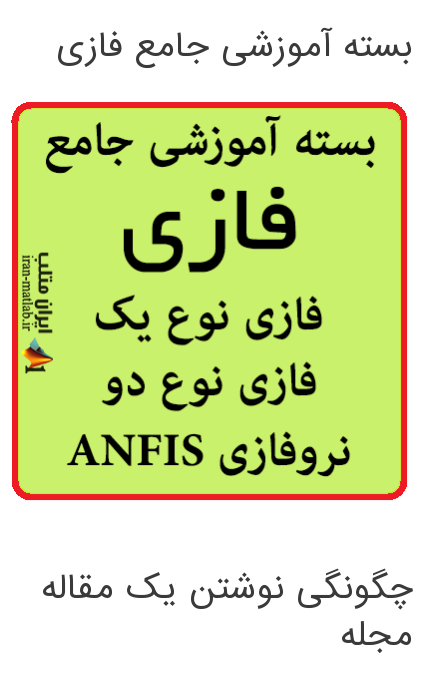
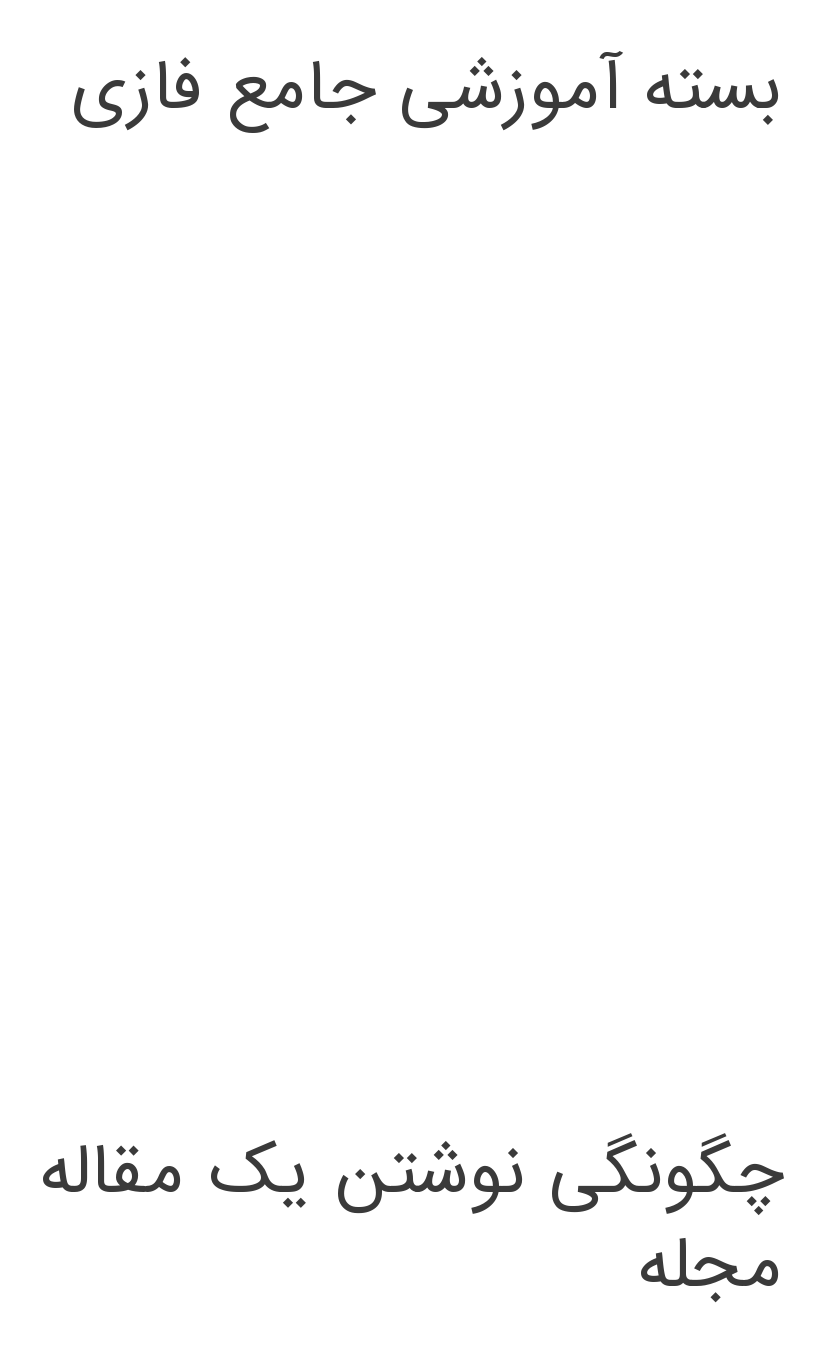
- [image]
